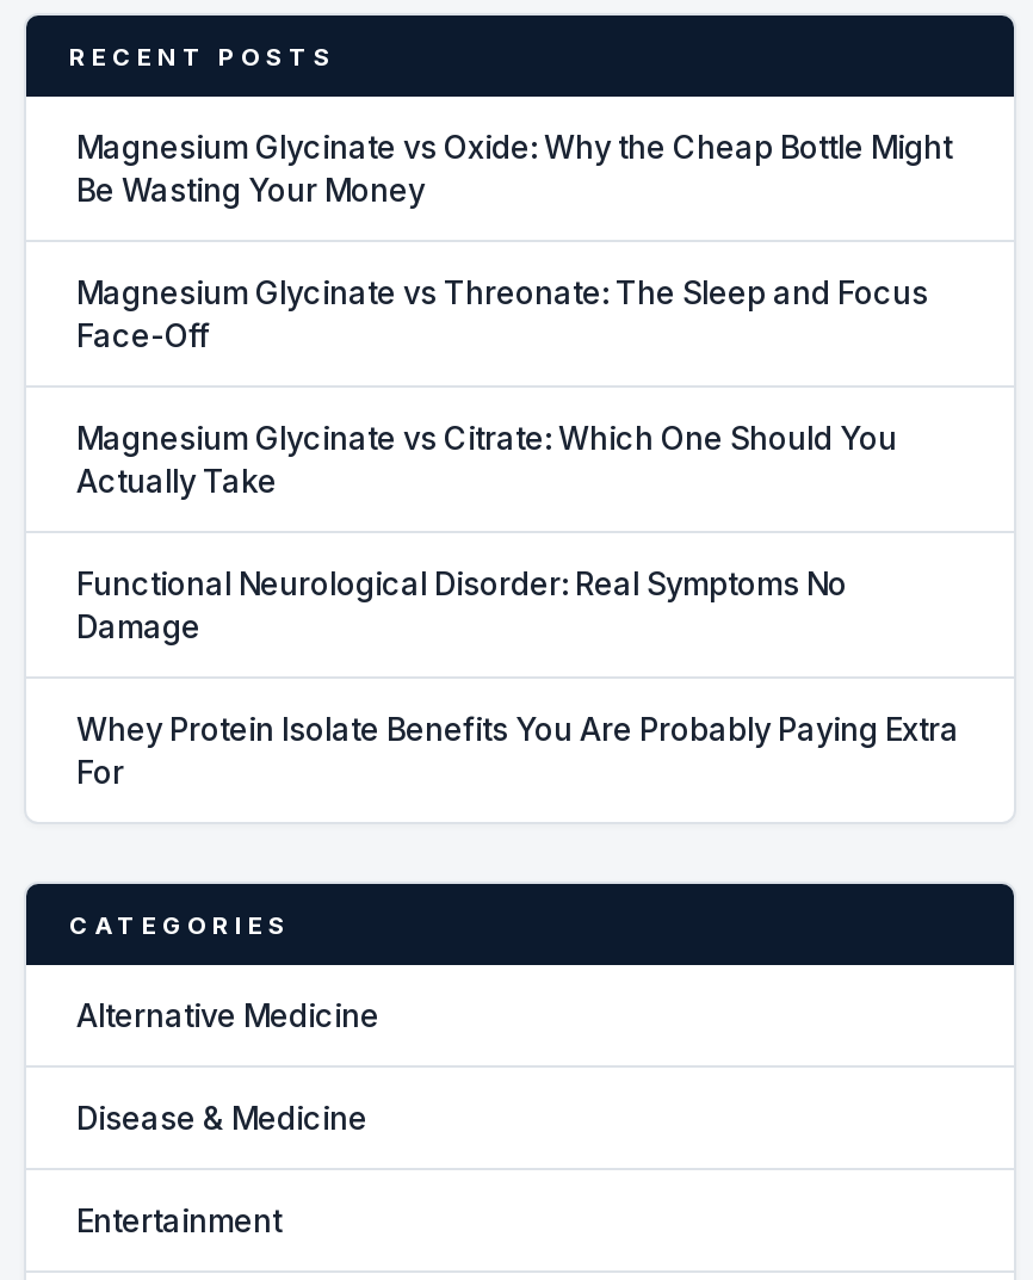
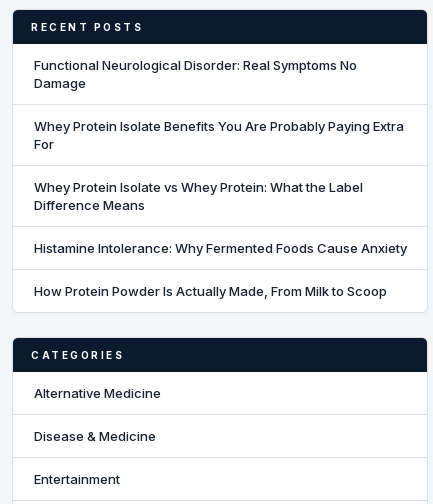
- Magnesium Glycinate vs Oxide: Why the Cheap Bottle Might
- Be Wasting Your Money
- Magnesium Glycinate vs Threonate: The Sleep and Focus
- Face-Off
- Magnesium Glycinate vs Citrate: Which One Should You
- Actually Take

moved up: Functional Neurological Disorder: Real Symptoms No | Damage | Whey Protein Isolate Benefits You Are Probably Paying Extra | For

+ Whey Protein Isolate vs Whey Protein: What the Label
+ Difference Means
+ Histamine Intolerance: Why Fermented Foods Cause Anxiety
+ How Protein Powder Is Actually Made, From Milk to Scoop
